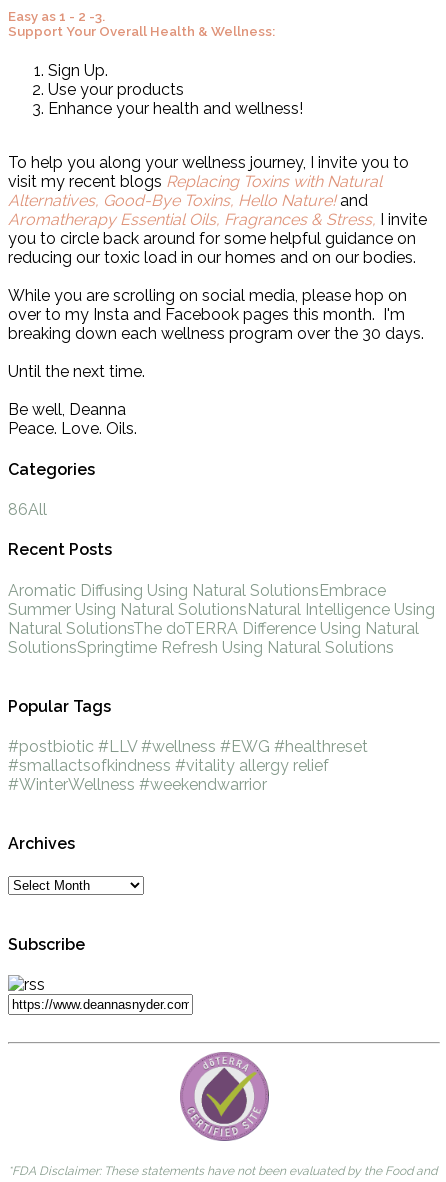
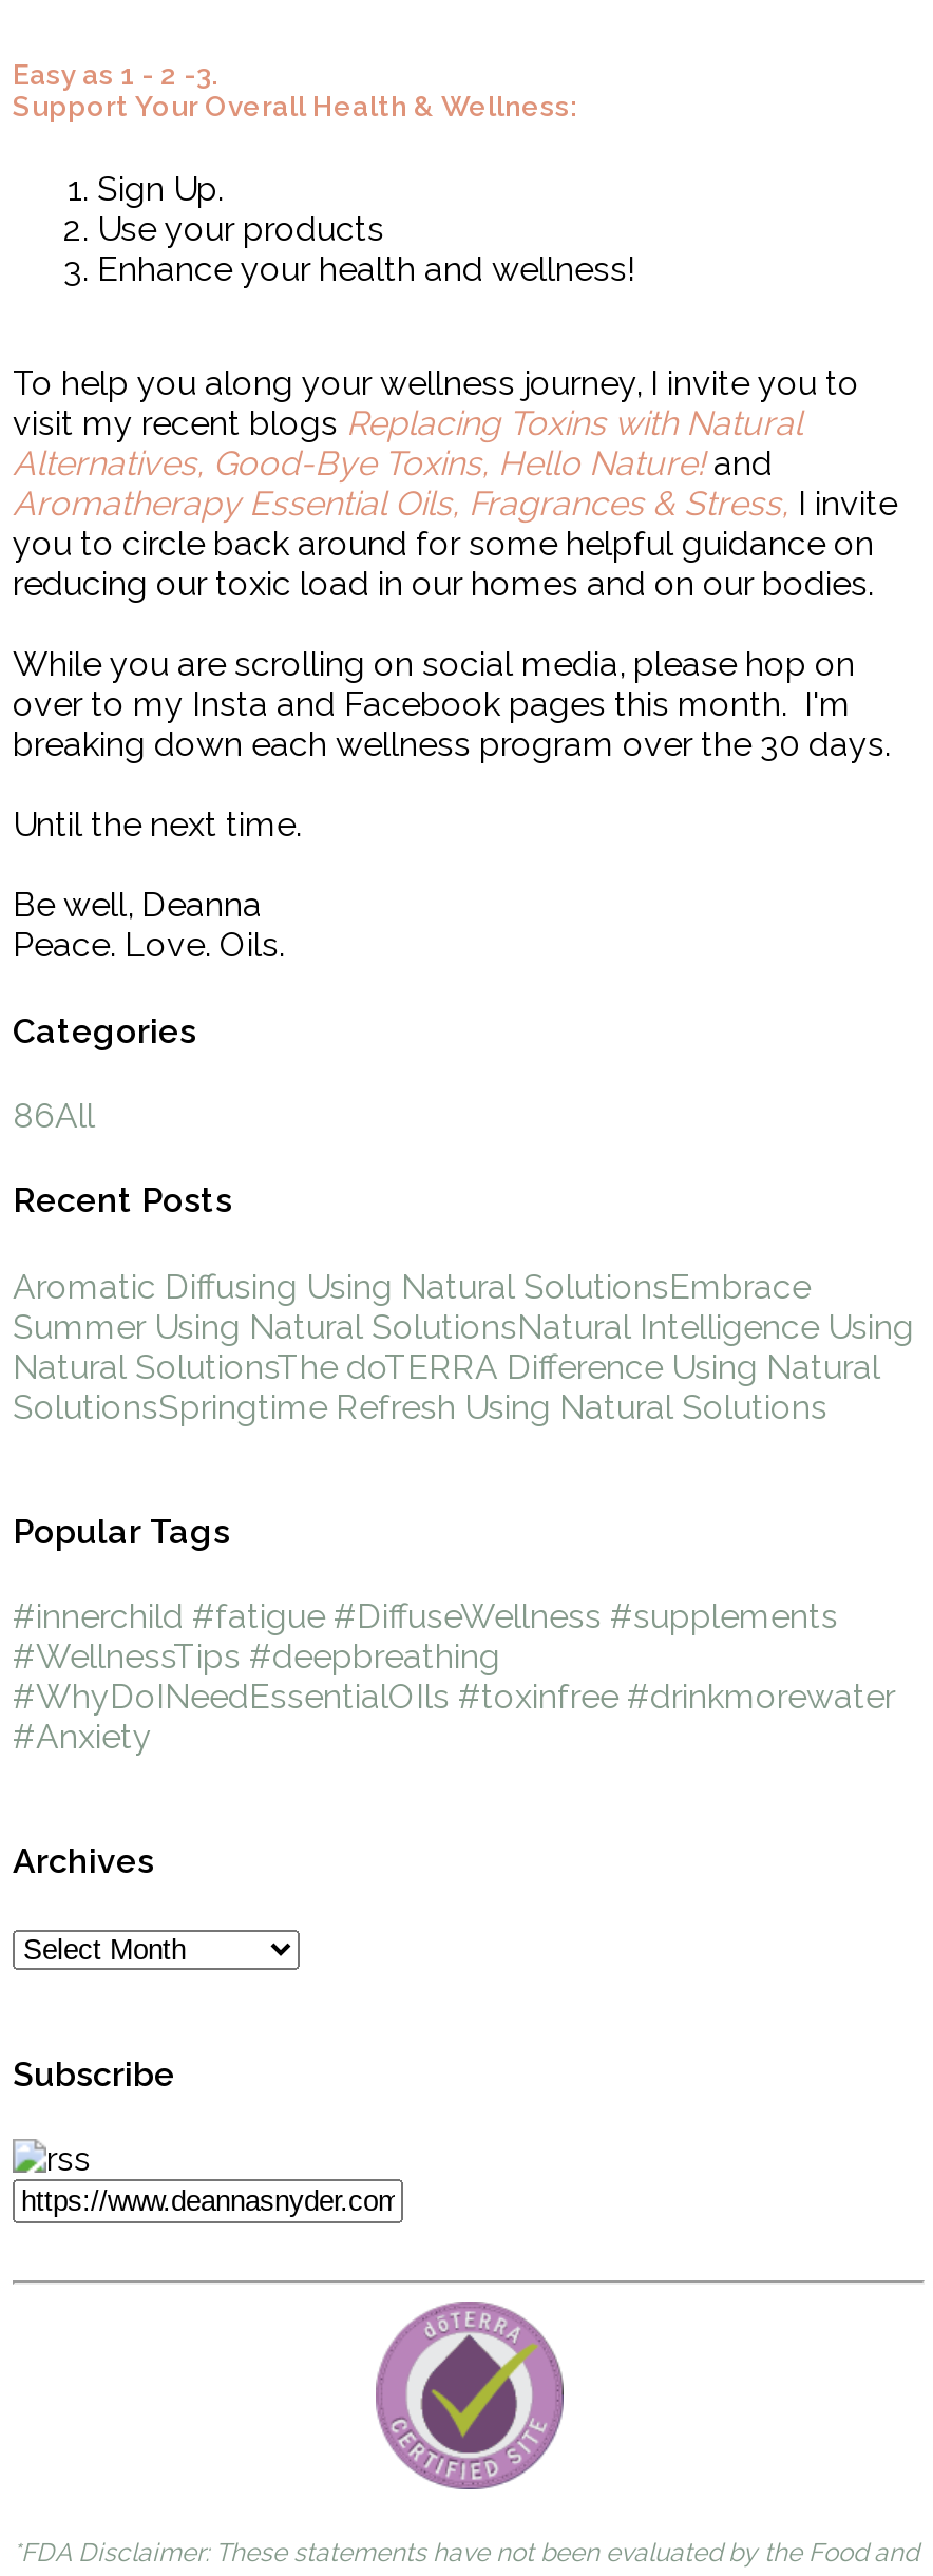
- #postbiotic #LLV #wellness #EWG #healthreset
- #smallactsofkindness #vitality allergy relief
- #WinterWellness #weekendwarrior
+ #innerchild #fatigue #DiffuseWellness #supplements
+ #WellnessTips #deepbreathing
+ #WhyDoINeedEssentialOIls #toxinfree #drinkmorewater
+ #Anxiety
